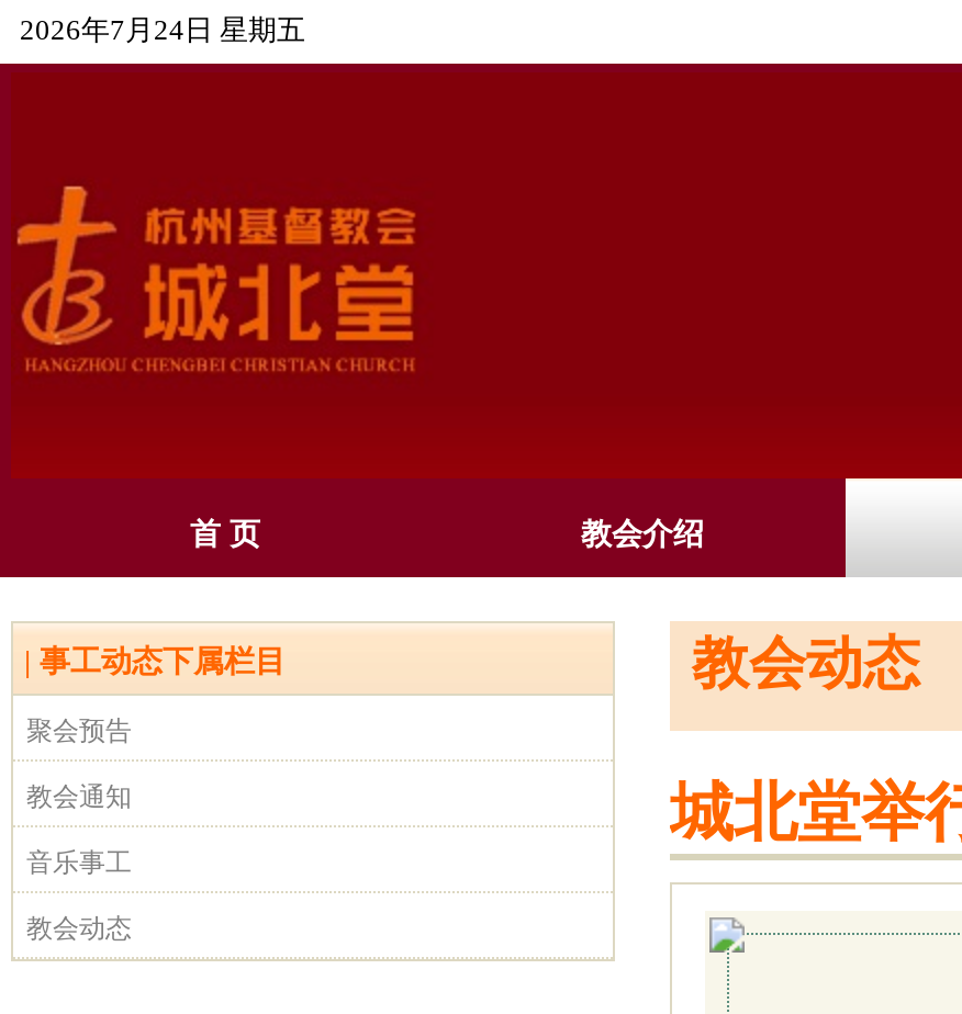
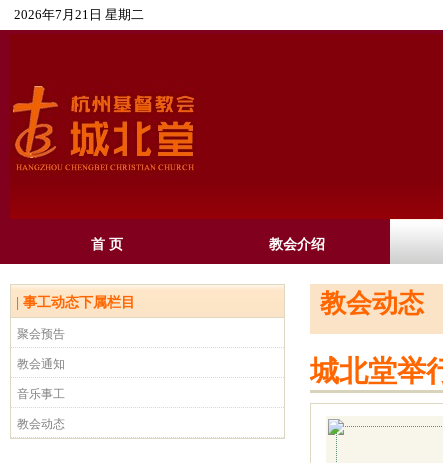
- 2026年7月24日 星期五
+ 2026年7月21日 星期二
